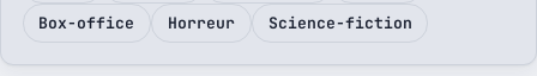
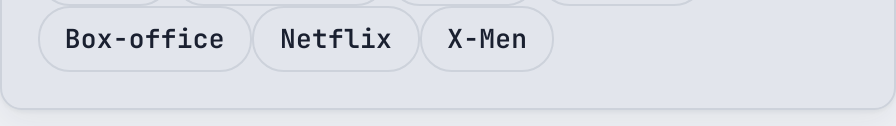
- Horreur
- Science-fiction
+ Netflix
+ X-Men
